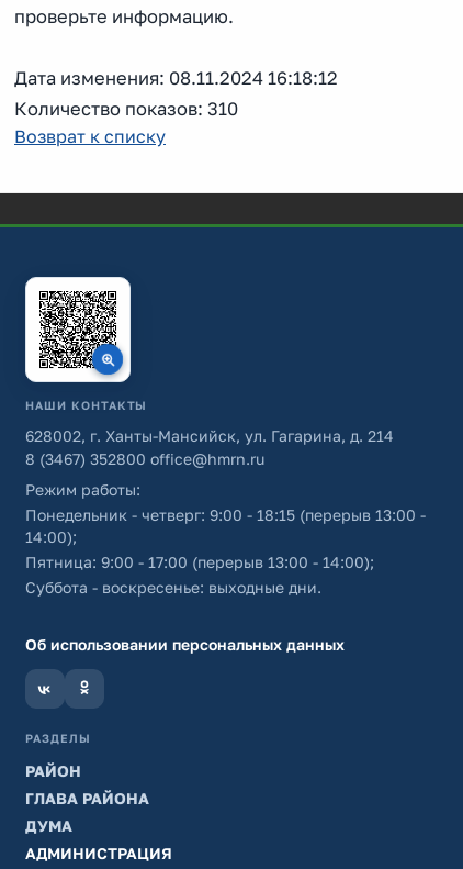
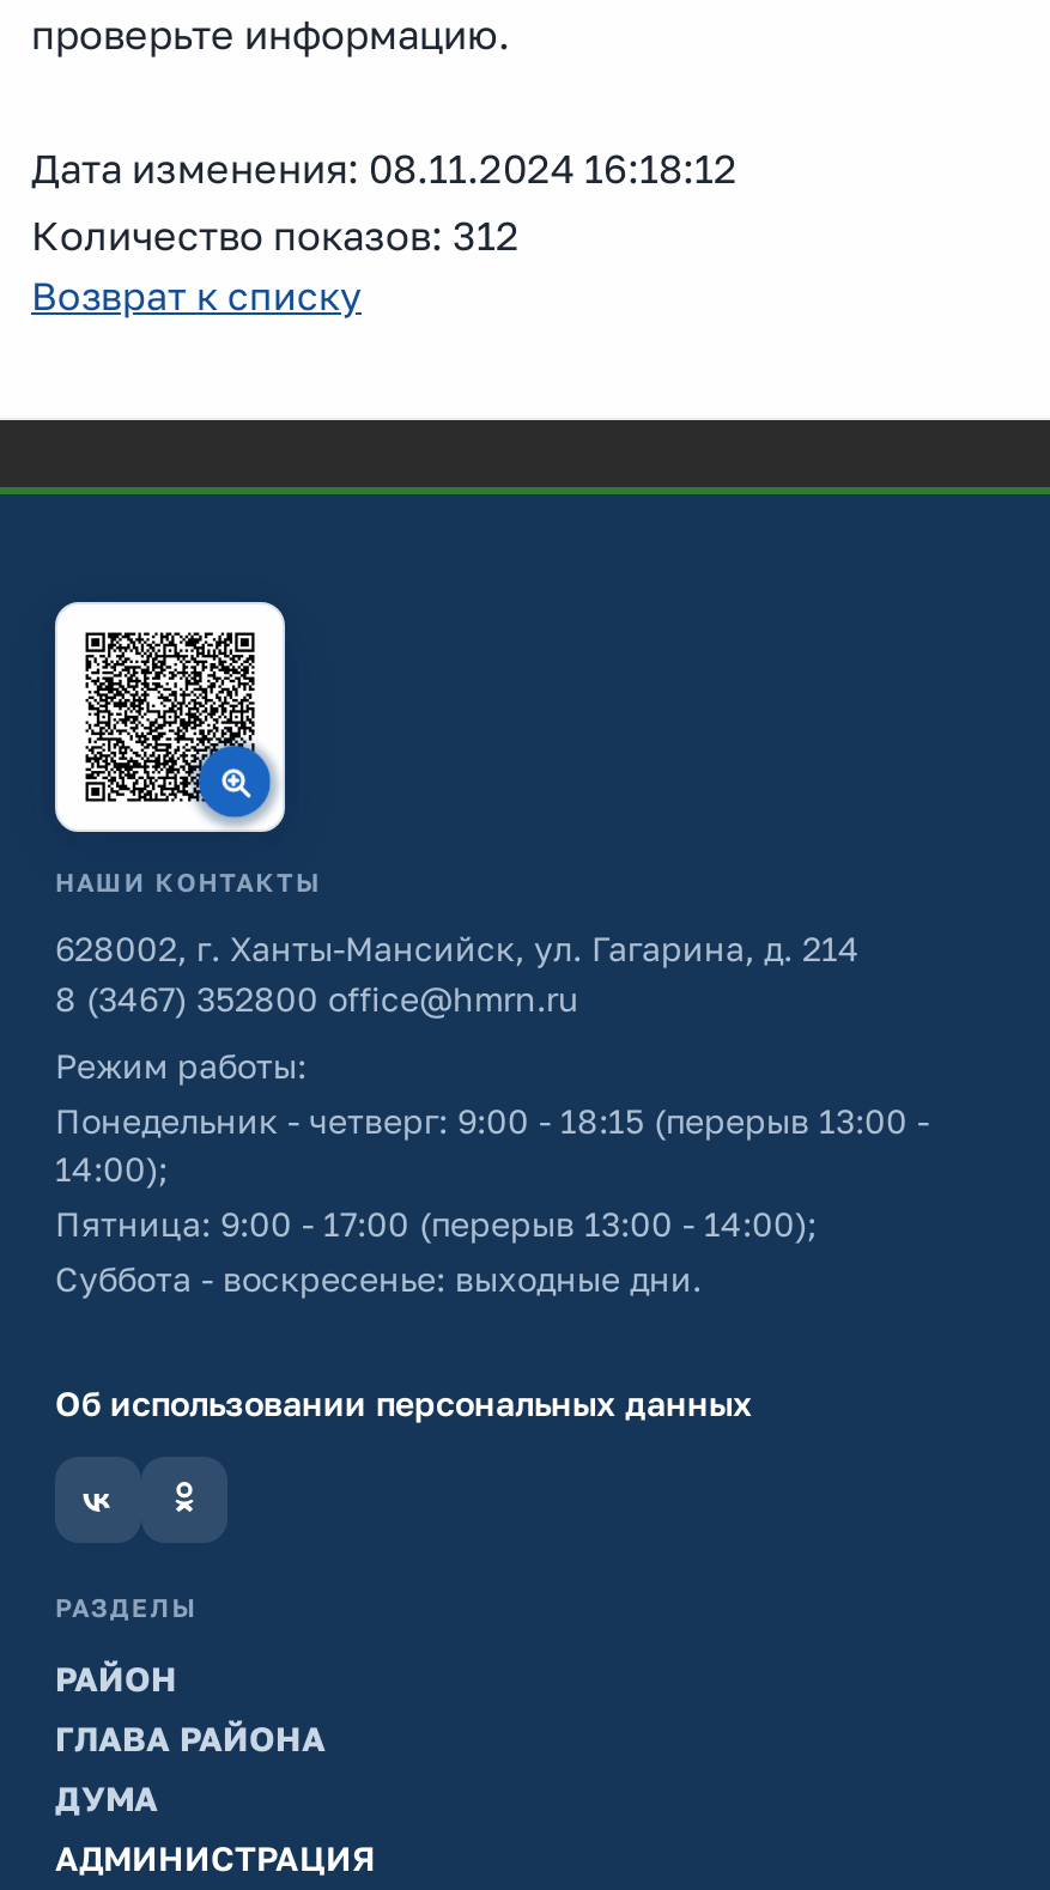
- Количество показов: 310
+ Количество показов: 312
